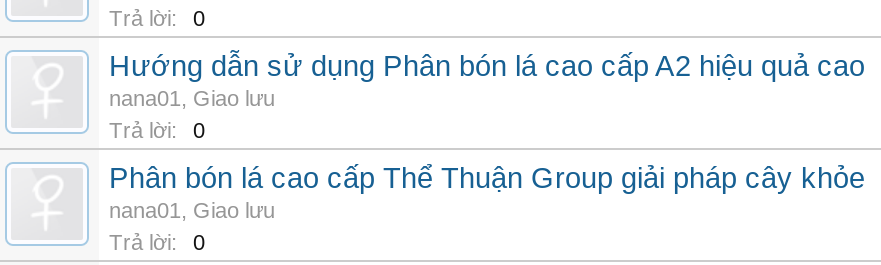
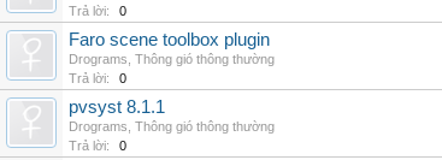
- Hướng dẫn sử dụng Phân bón lá cao cấp A2 hiệu quả cao
- nana01, Giao lưu
+ Faro scene toolbox plugin
+ Drograms, Thông gió thông thường

- Phân bón lá cao cấp Thể Thuận Group giải pháp cây khỏe
- nana01, Giao lưu
+ pvsyst 8.1.1
+ Drograms, Thông gió thông thường
